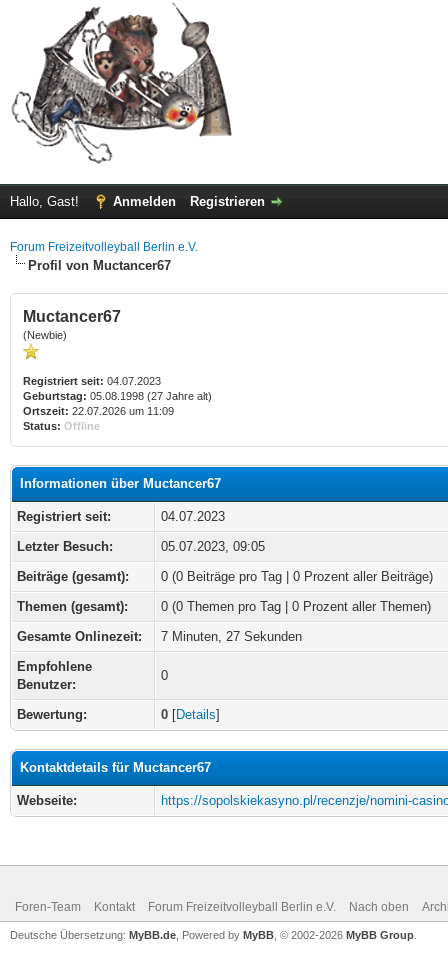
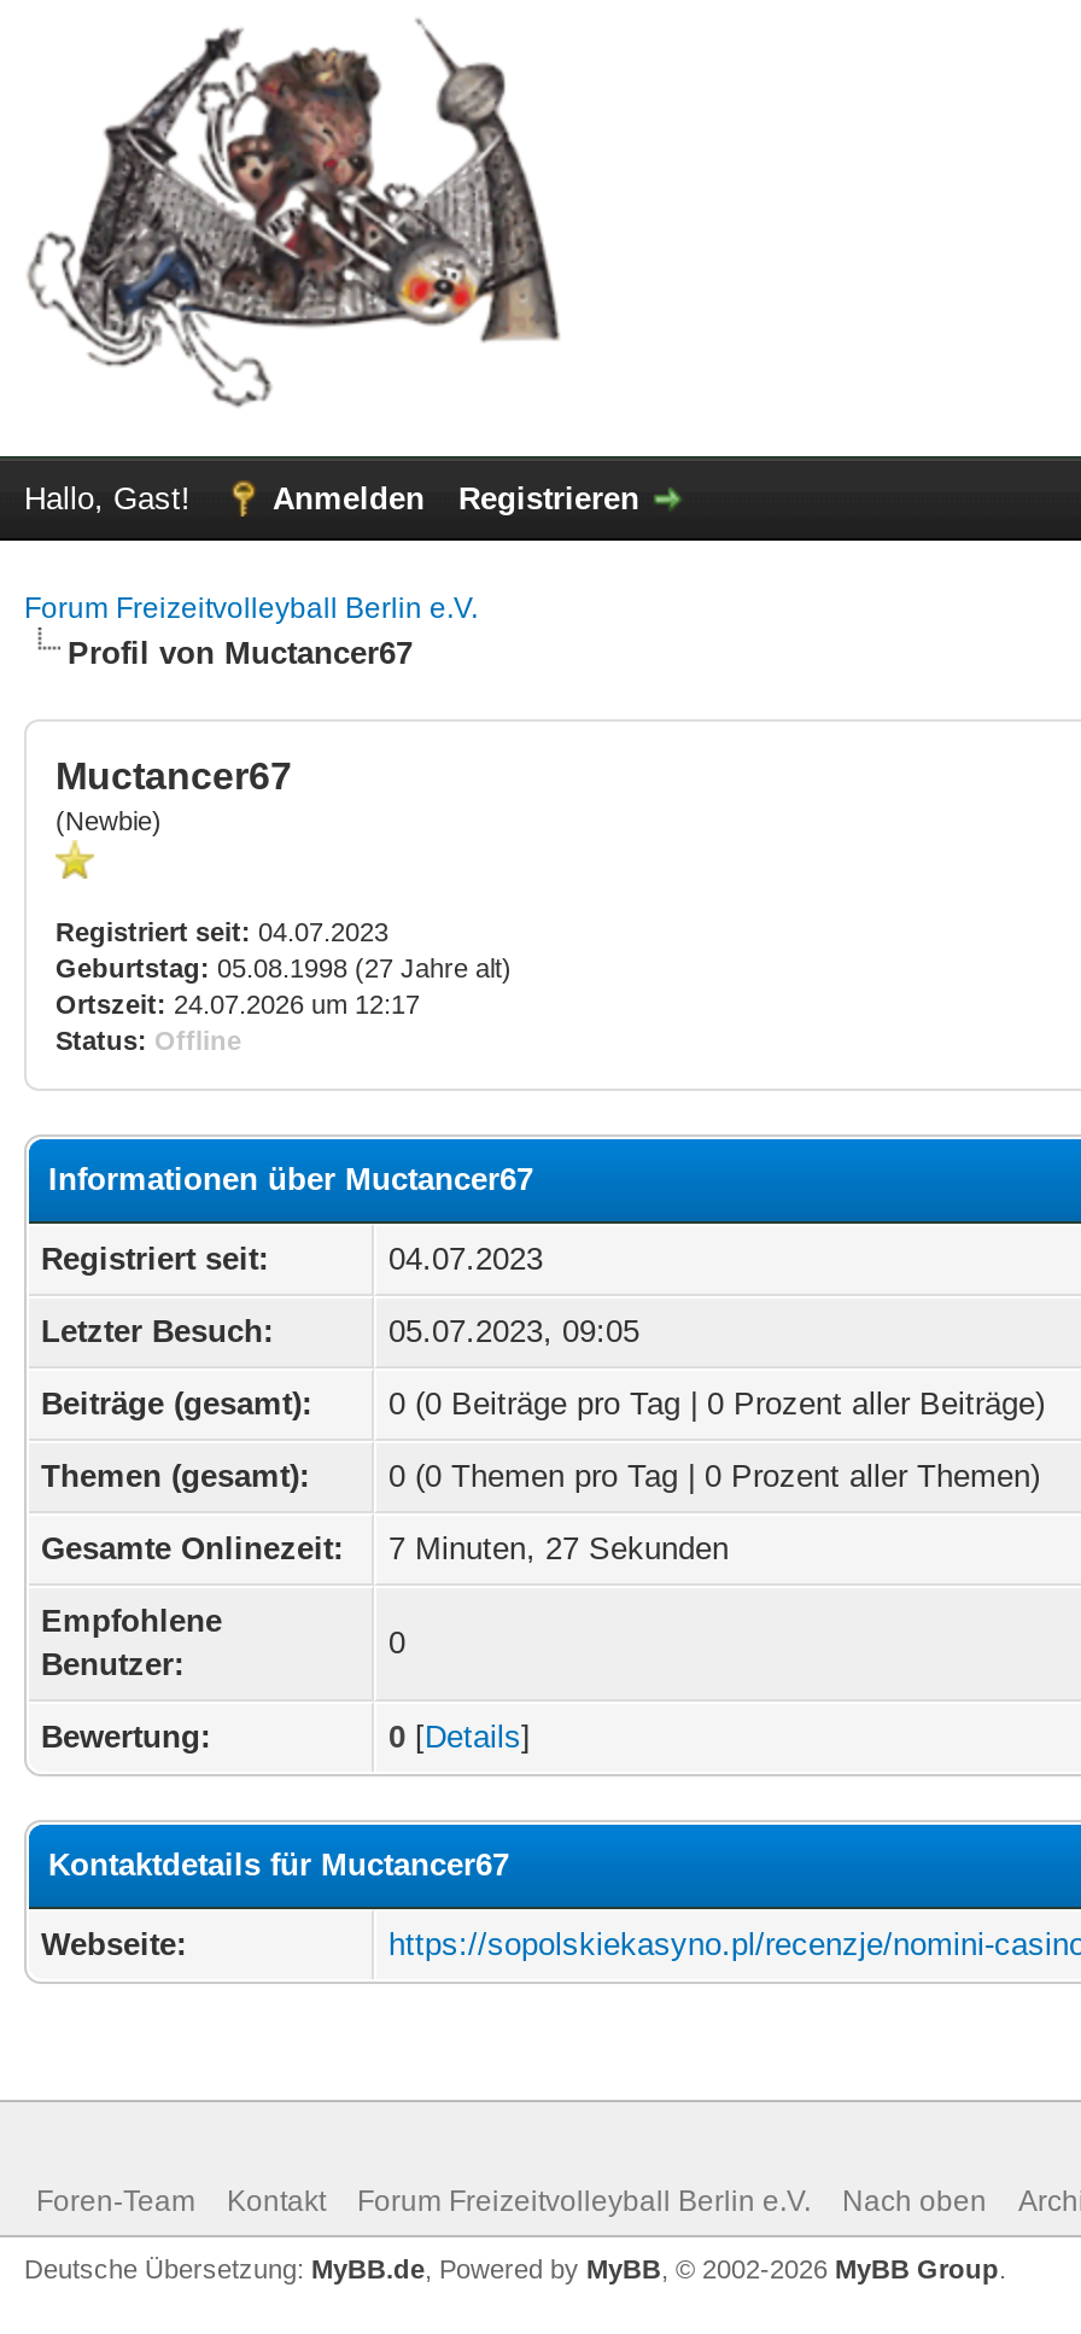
- Ortszeit: 22.07.2026 um 11:09
+ Ortszeit: 24.07.2026 um 12:17
